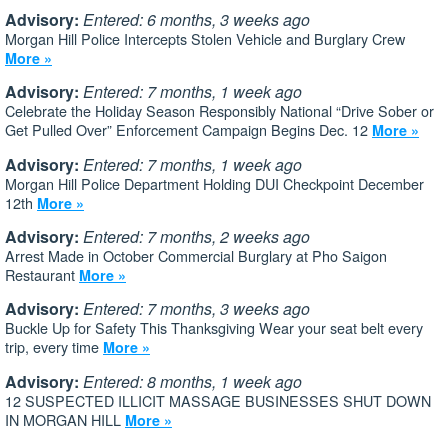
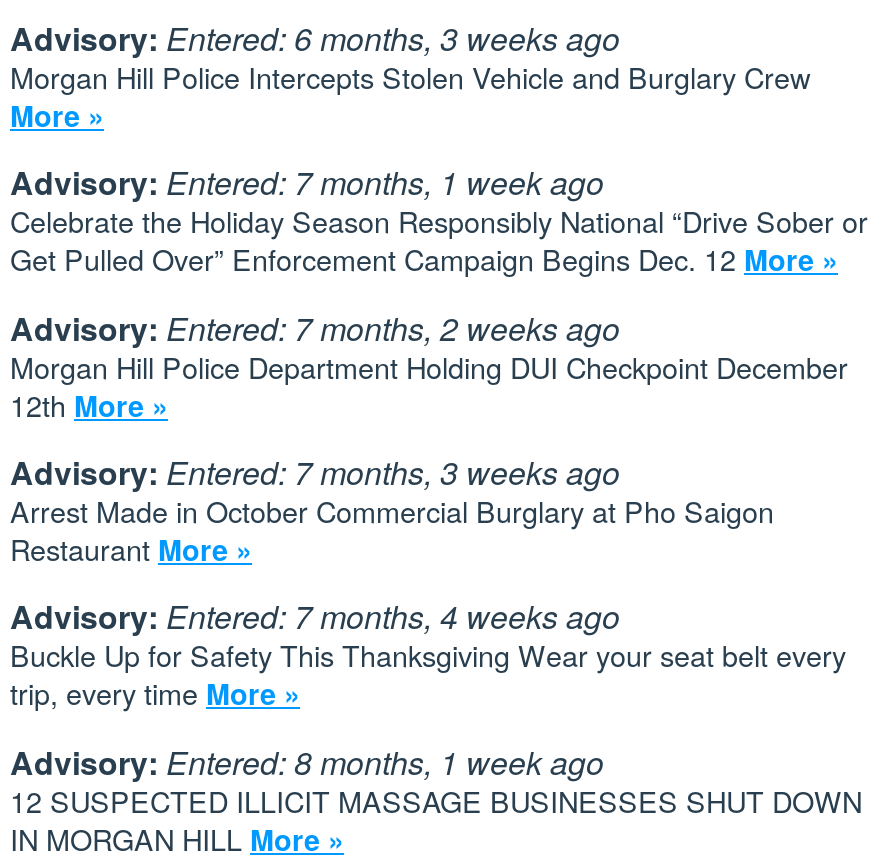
- Advisory: Entered: 7 months, 1 week ago

moved up: Advisory: Entered: 7 months, 2 weeks ago

+ Advisory: Entered: 7 months, 4 weeks ago

moved up: Advisory: Entered: 7 months, 3 weeks ago
